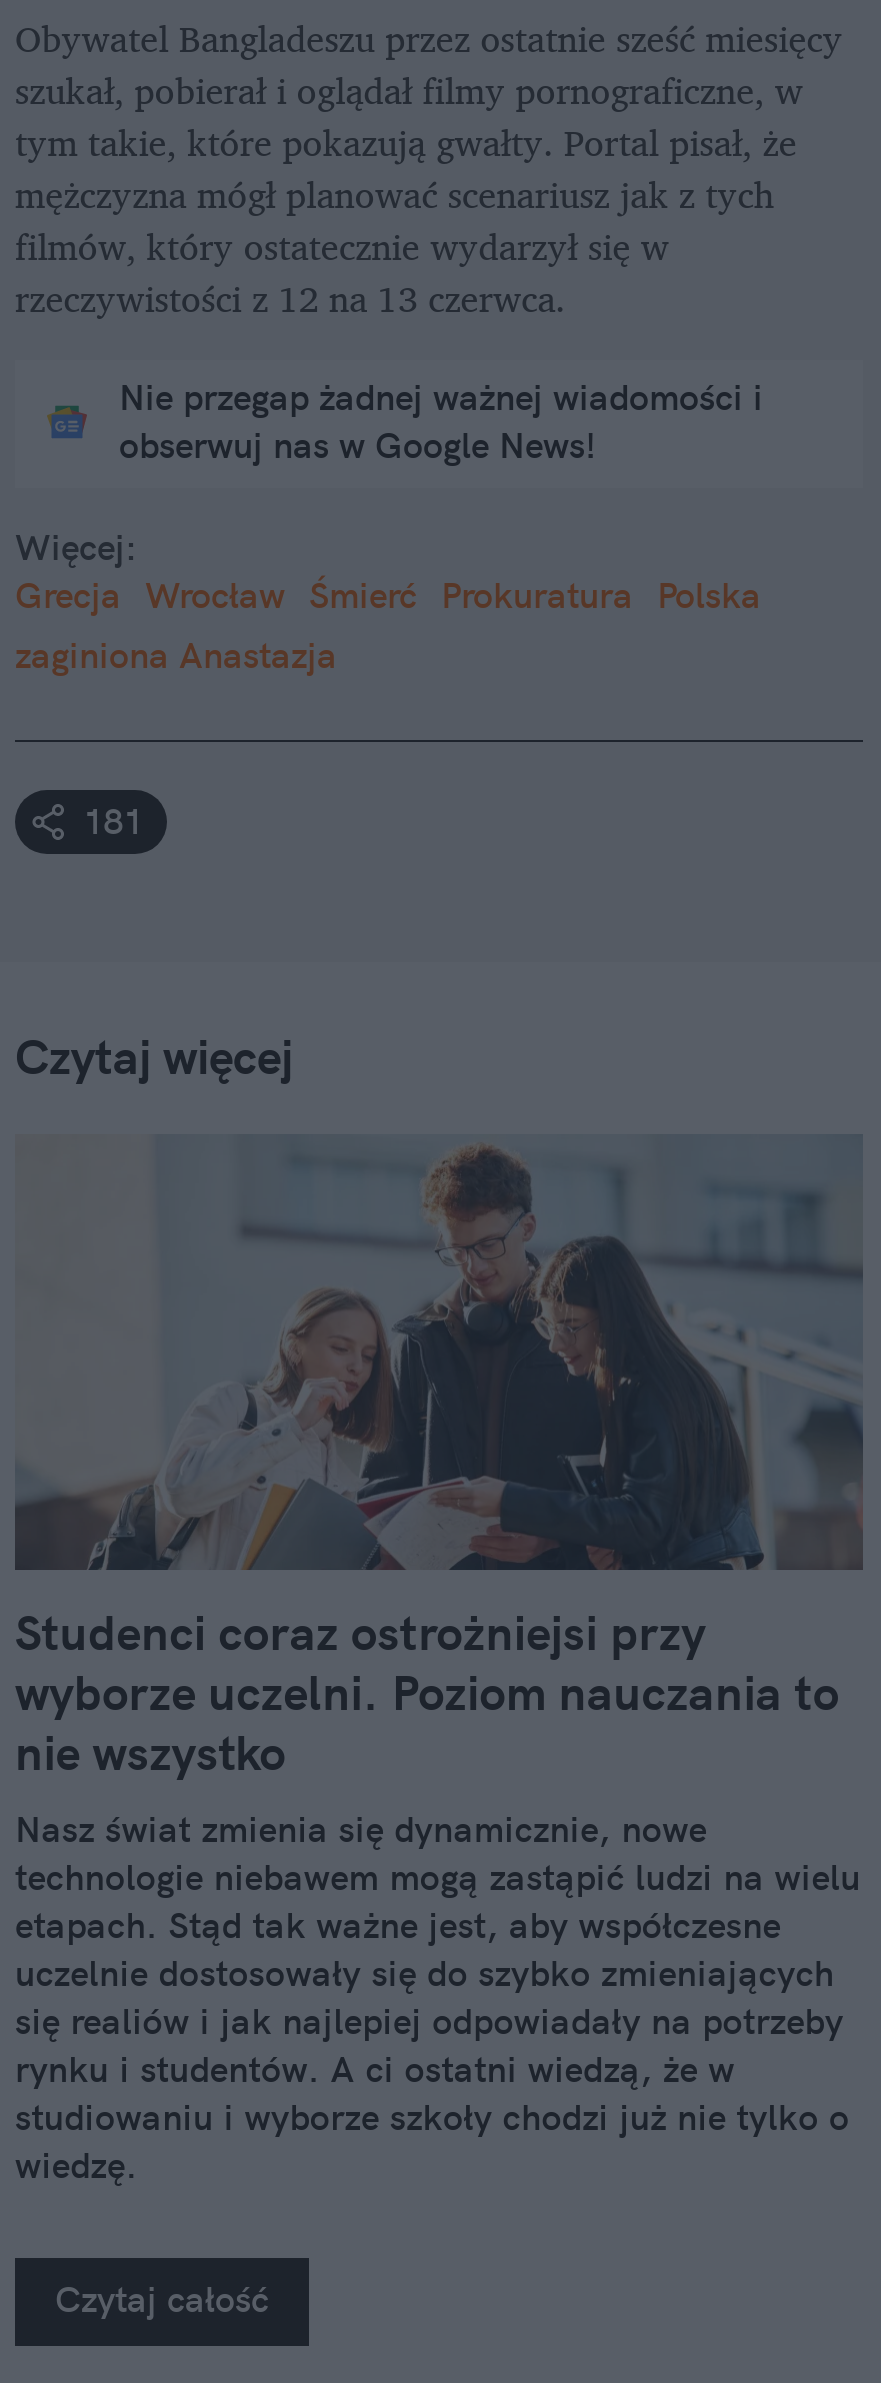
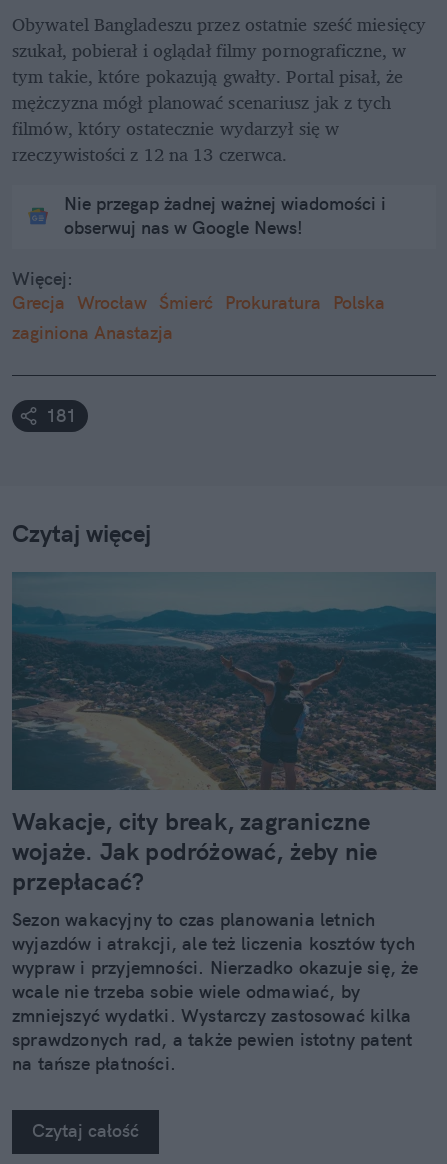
- [image]
- Studenci coraz ostrożniejsi przy
- wyborze uczelni. Poziom nauczania to
- nie wszystko
- Nasz świat zmienia się dynamicznie, nowe
- technologie niebawem mogą zastąpić ludzi na wielu
- etapach. Stąd tak ważne jest, aby współczesne
- uczelnie dostosowały się do szybko zmieniających
- się realiów i jak najlepiej odpowiadały na potrzeby
- rynku i studentów. A ci ostatni wiedzą, że w
- studiowaniu i wyborze szkoły chodzi już nie tylko o
- wiedzę.
+ [image]
+ Wakacje, city break, zagraniczne
+ wojaże. Jak podróżować, żeby nie
+ przepłacać?
+ Sezon wakacyjny to czas planowania letnich
+ wyjazdów i atrakcji, ale też liczenia kosztów tych
+ wypraw i przyjemności. Nierzadko okazuje się, że
+ wcale nie trzeba sobie wiele odmawiać, by
+ zmniejszyć wydatki. Wystarczy zastosować kilka
+ sprawdzonych rad, a także pewien istotny patent
+ na tańsze płatności.
